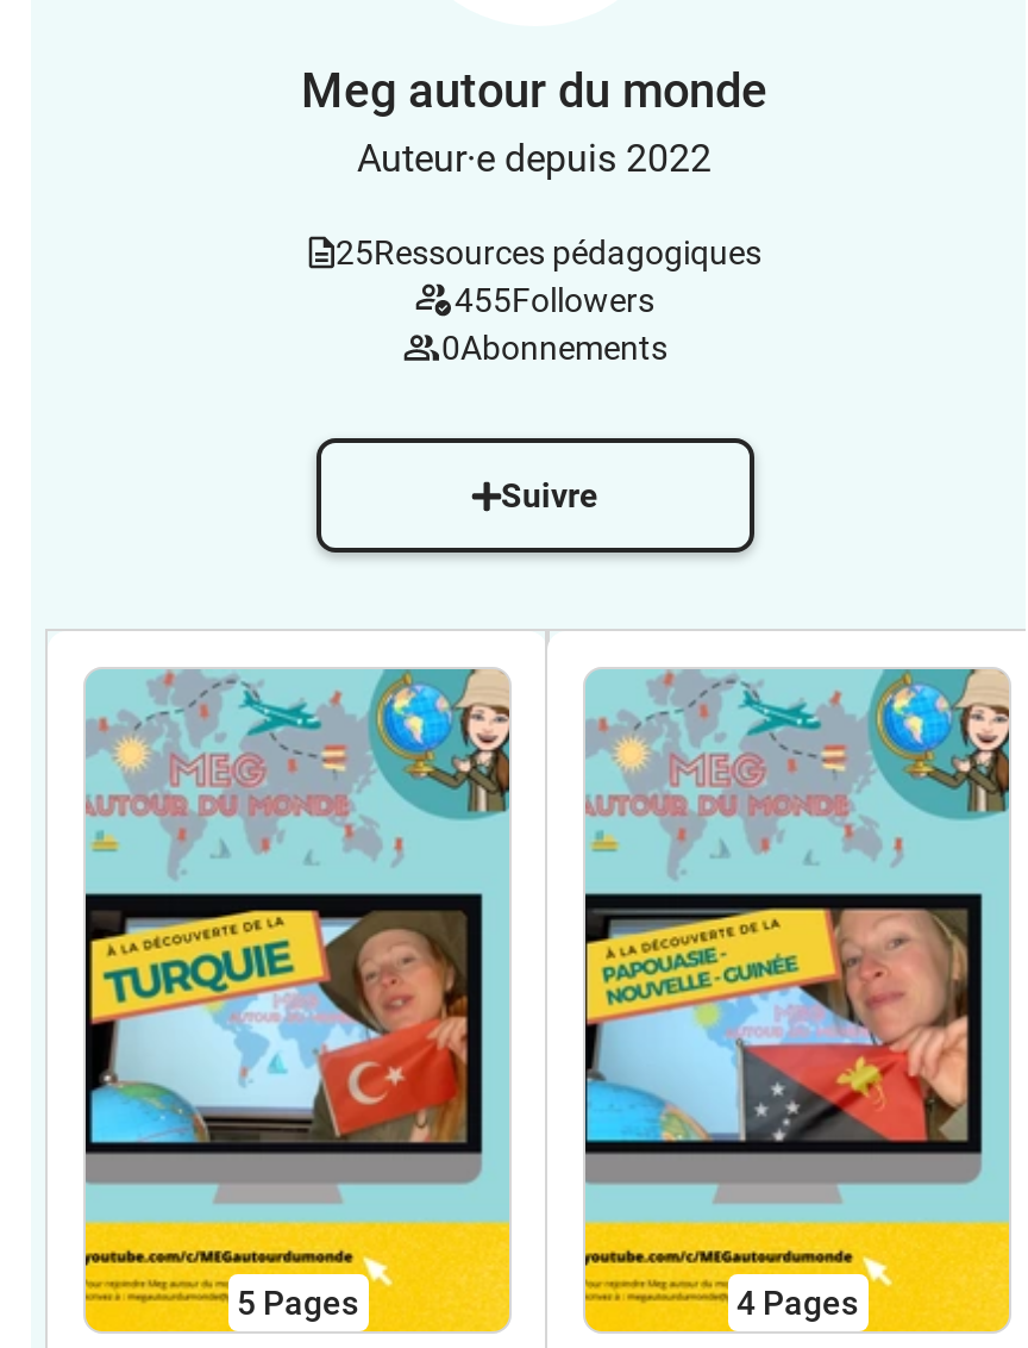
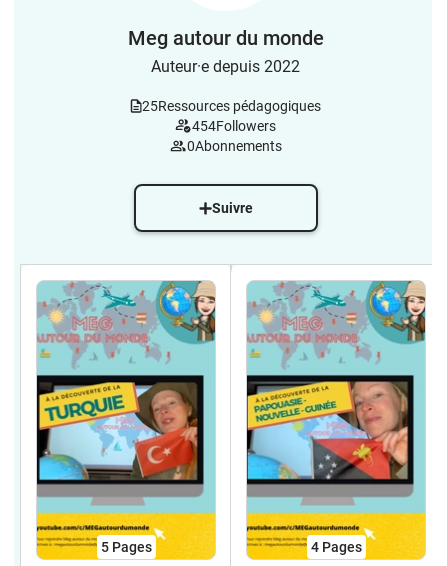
- 455Followers
+ 454Followers
